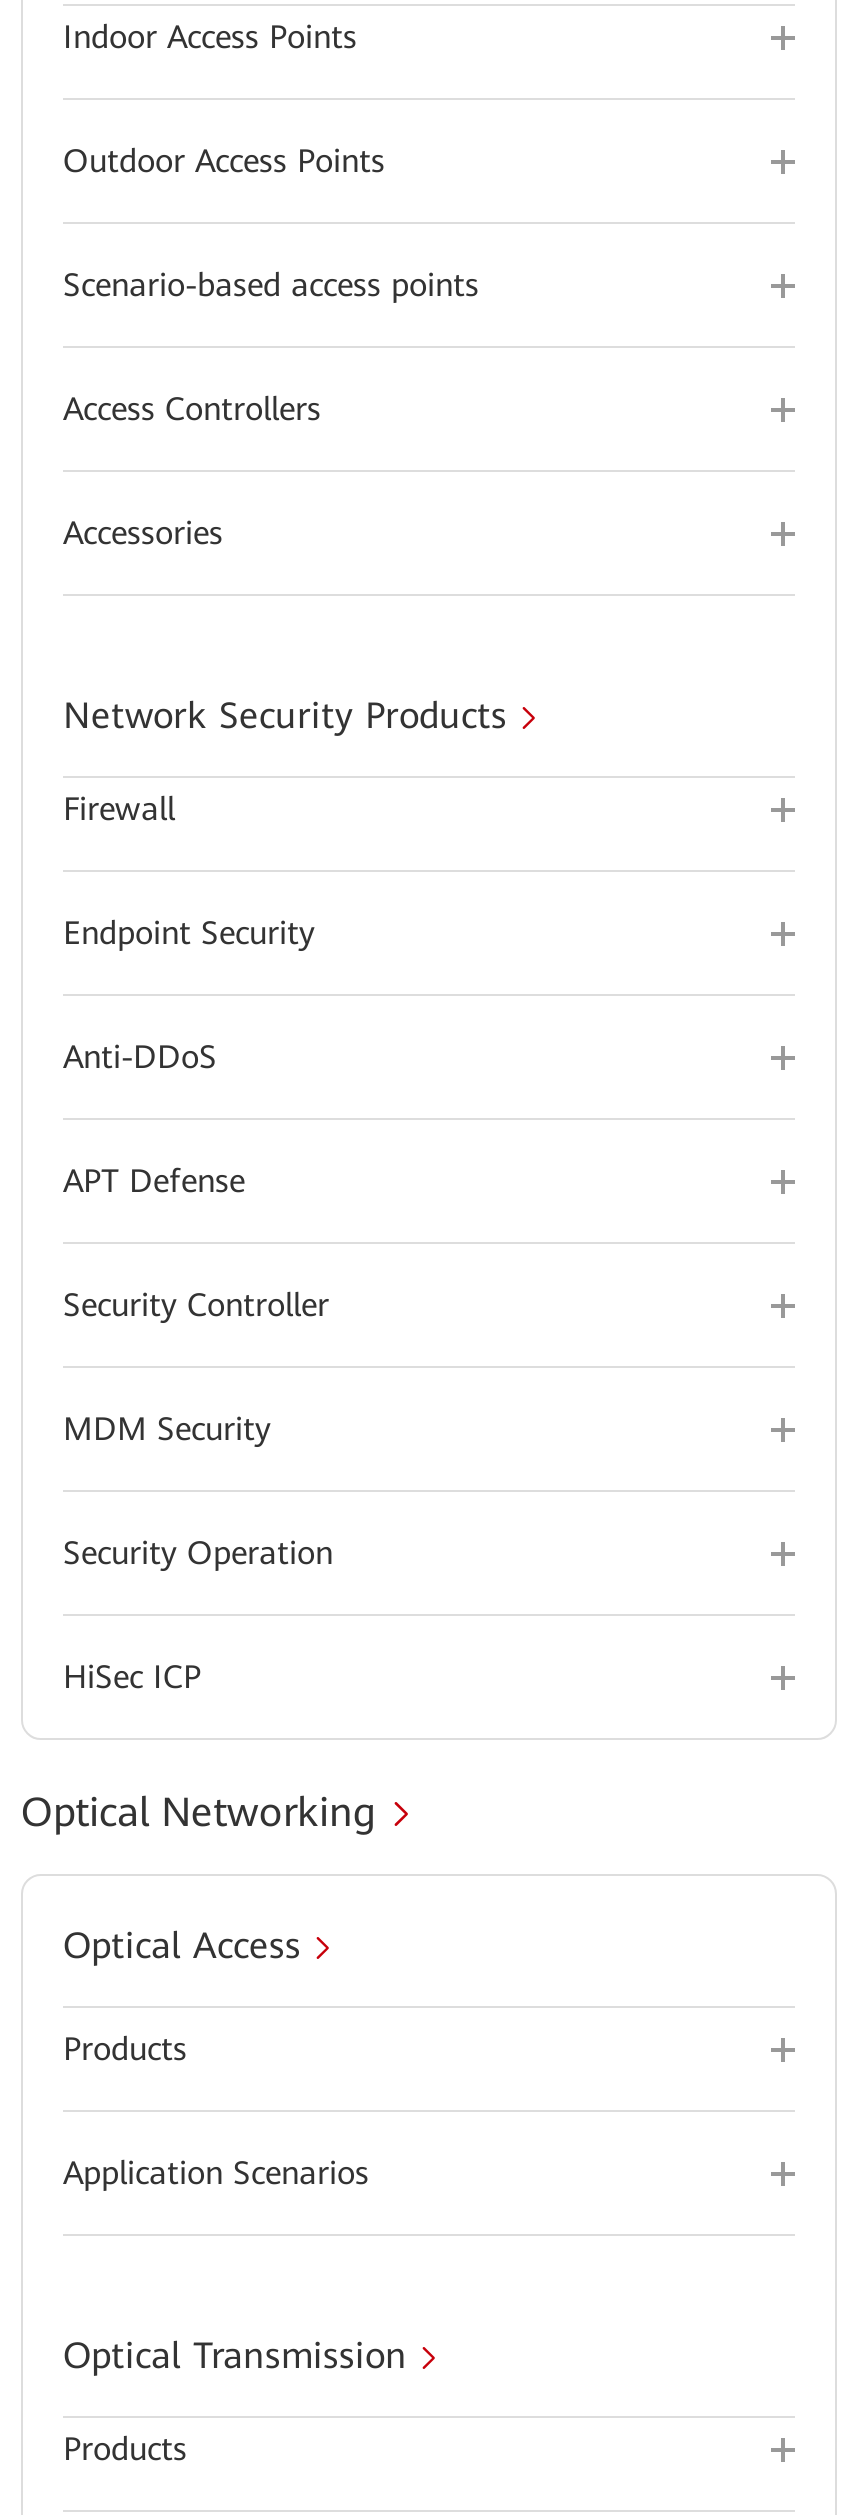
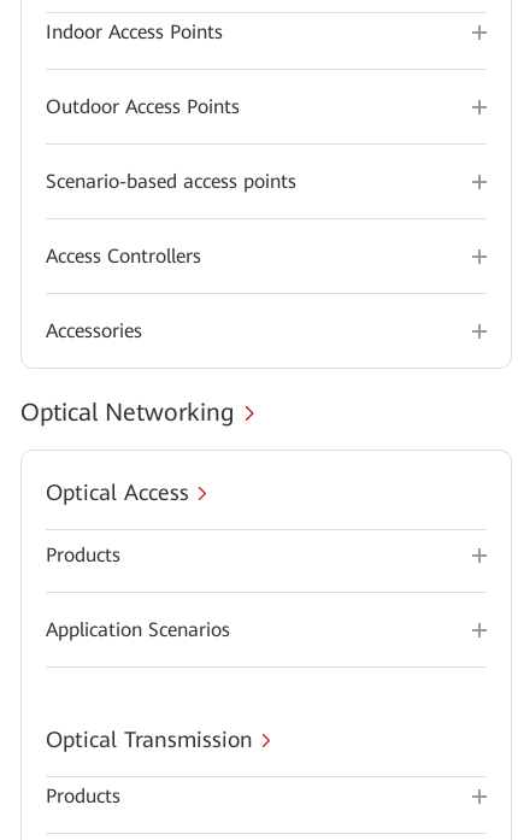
- Network Security Products
- Firewall
- Endpoint Security
- Anti-DDoS
- APT Defense
- Security Controller
- MDM Security
- Security Operation
- HiSec ICP
